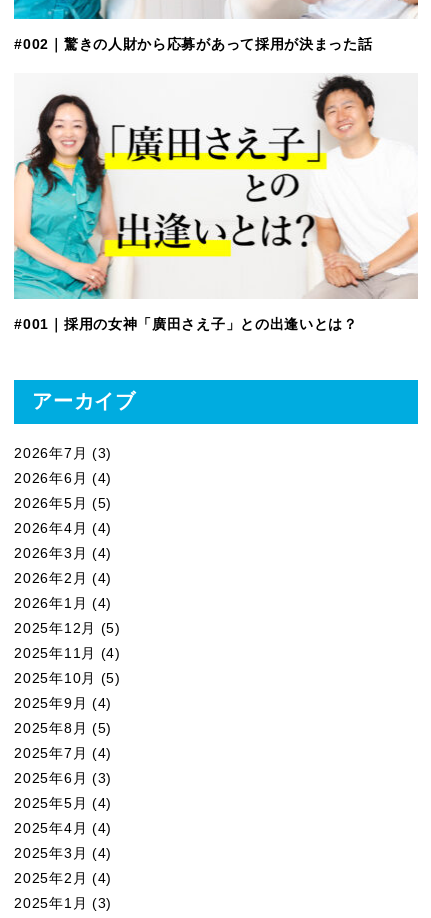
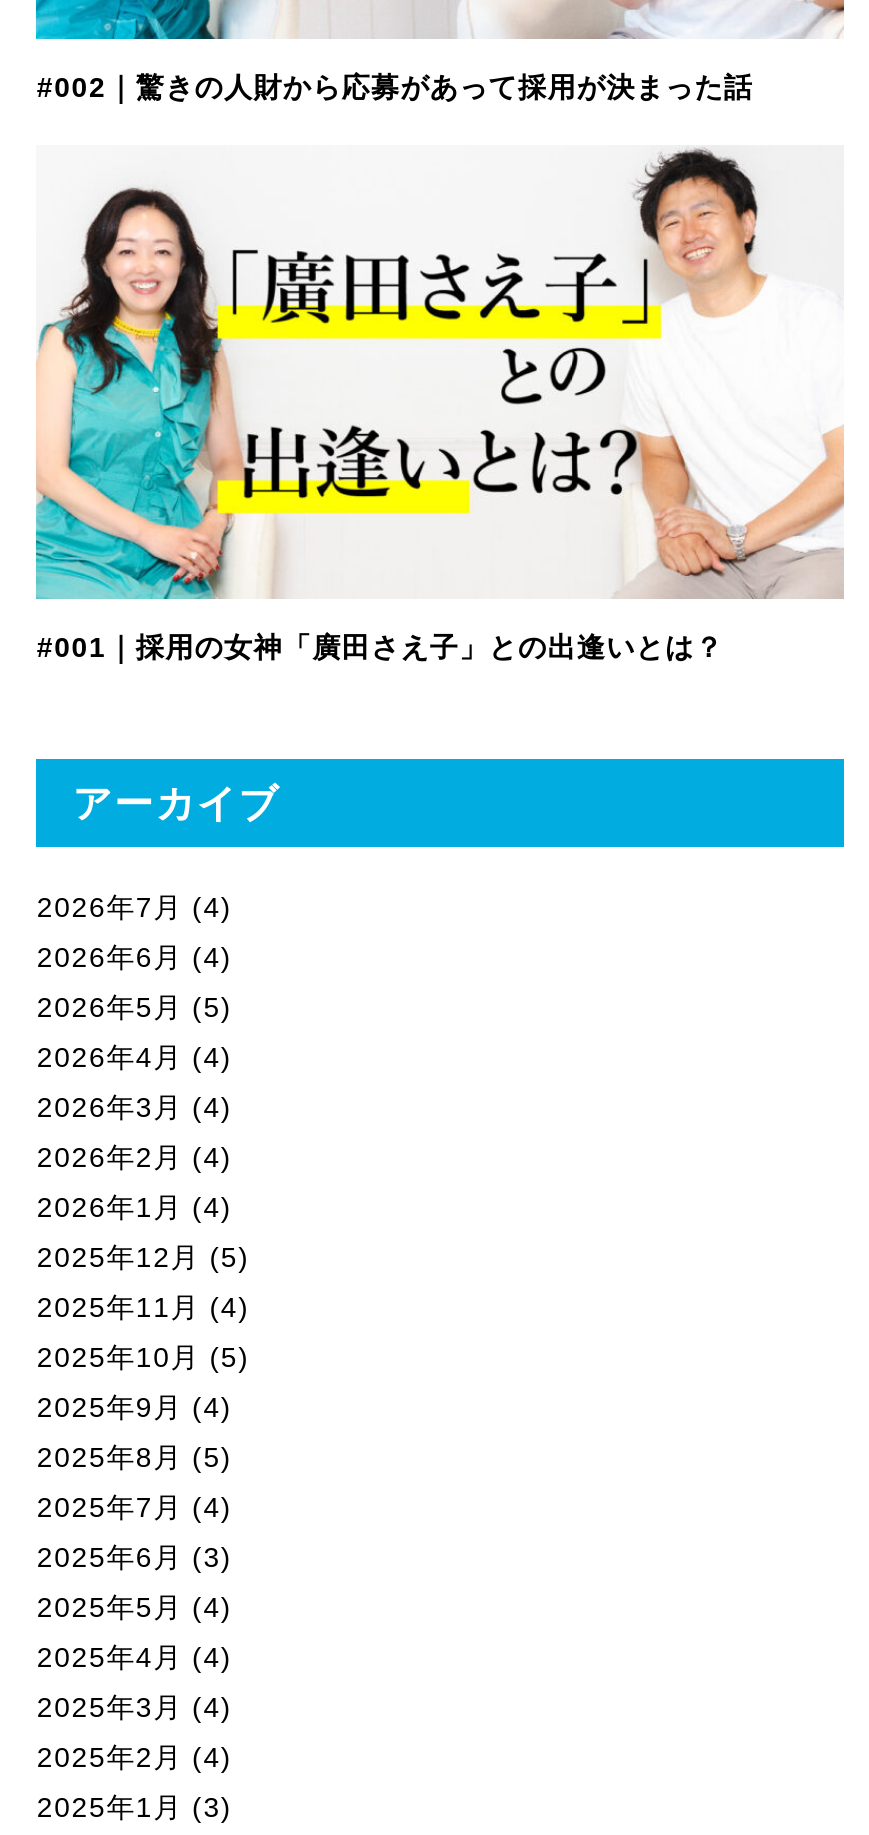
- 2026年7月(3)
+ 2026年7月(4)
